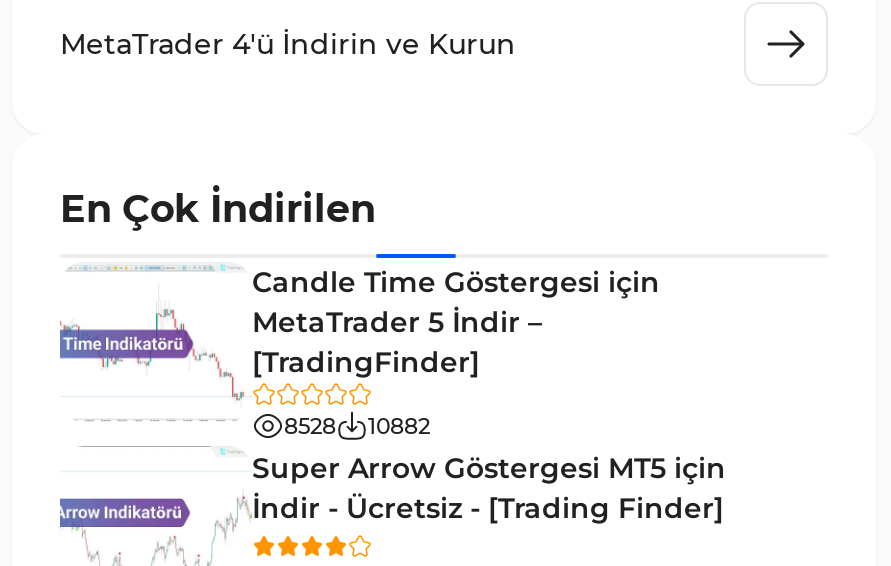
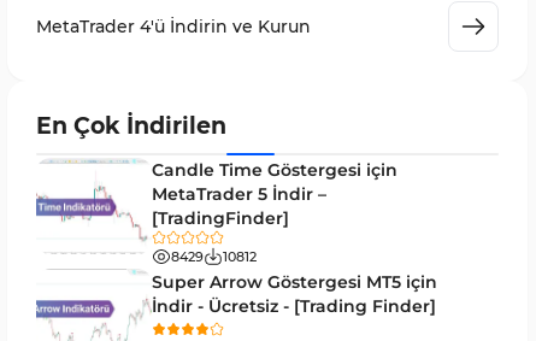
- 8528
+ 8429

- 10882
+ 10812
